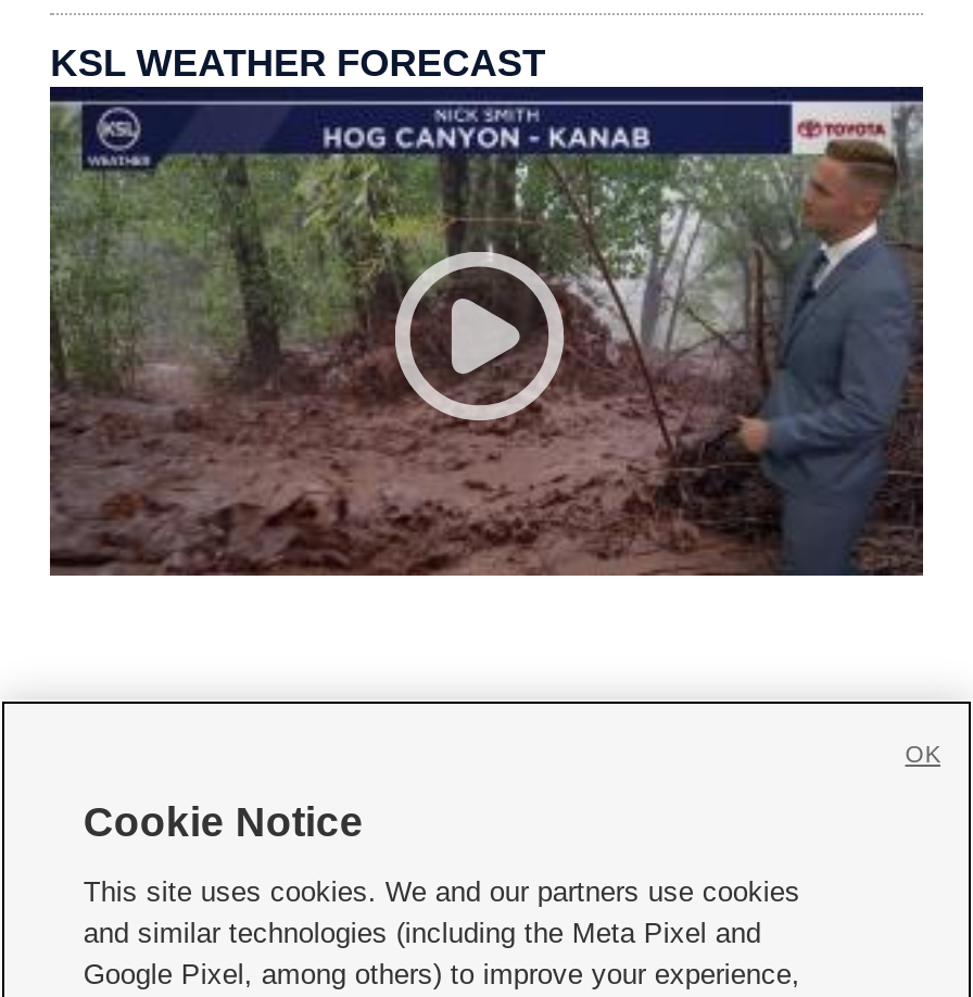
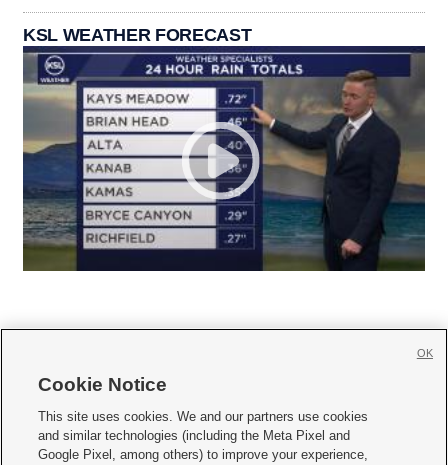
- [image]
+ [image]
